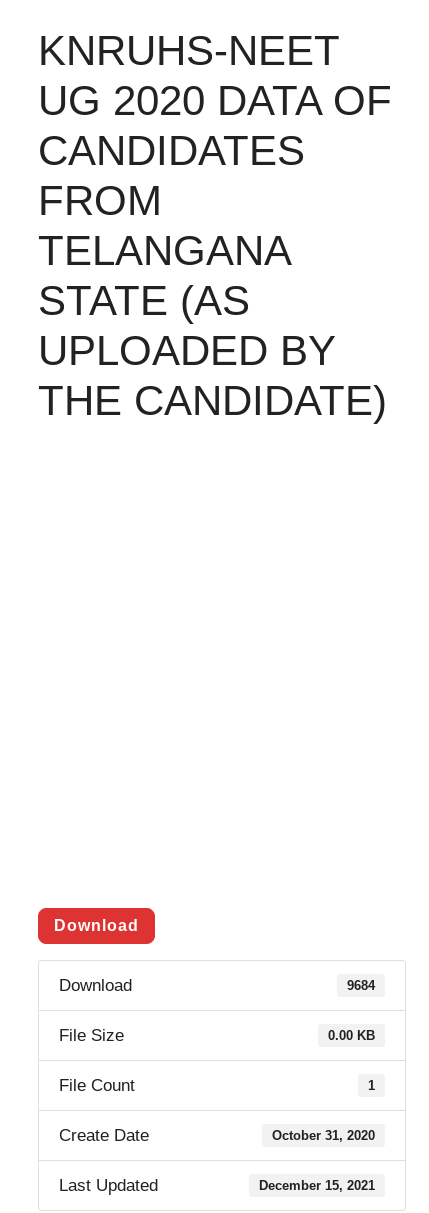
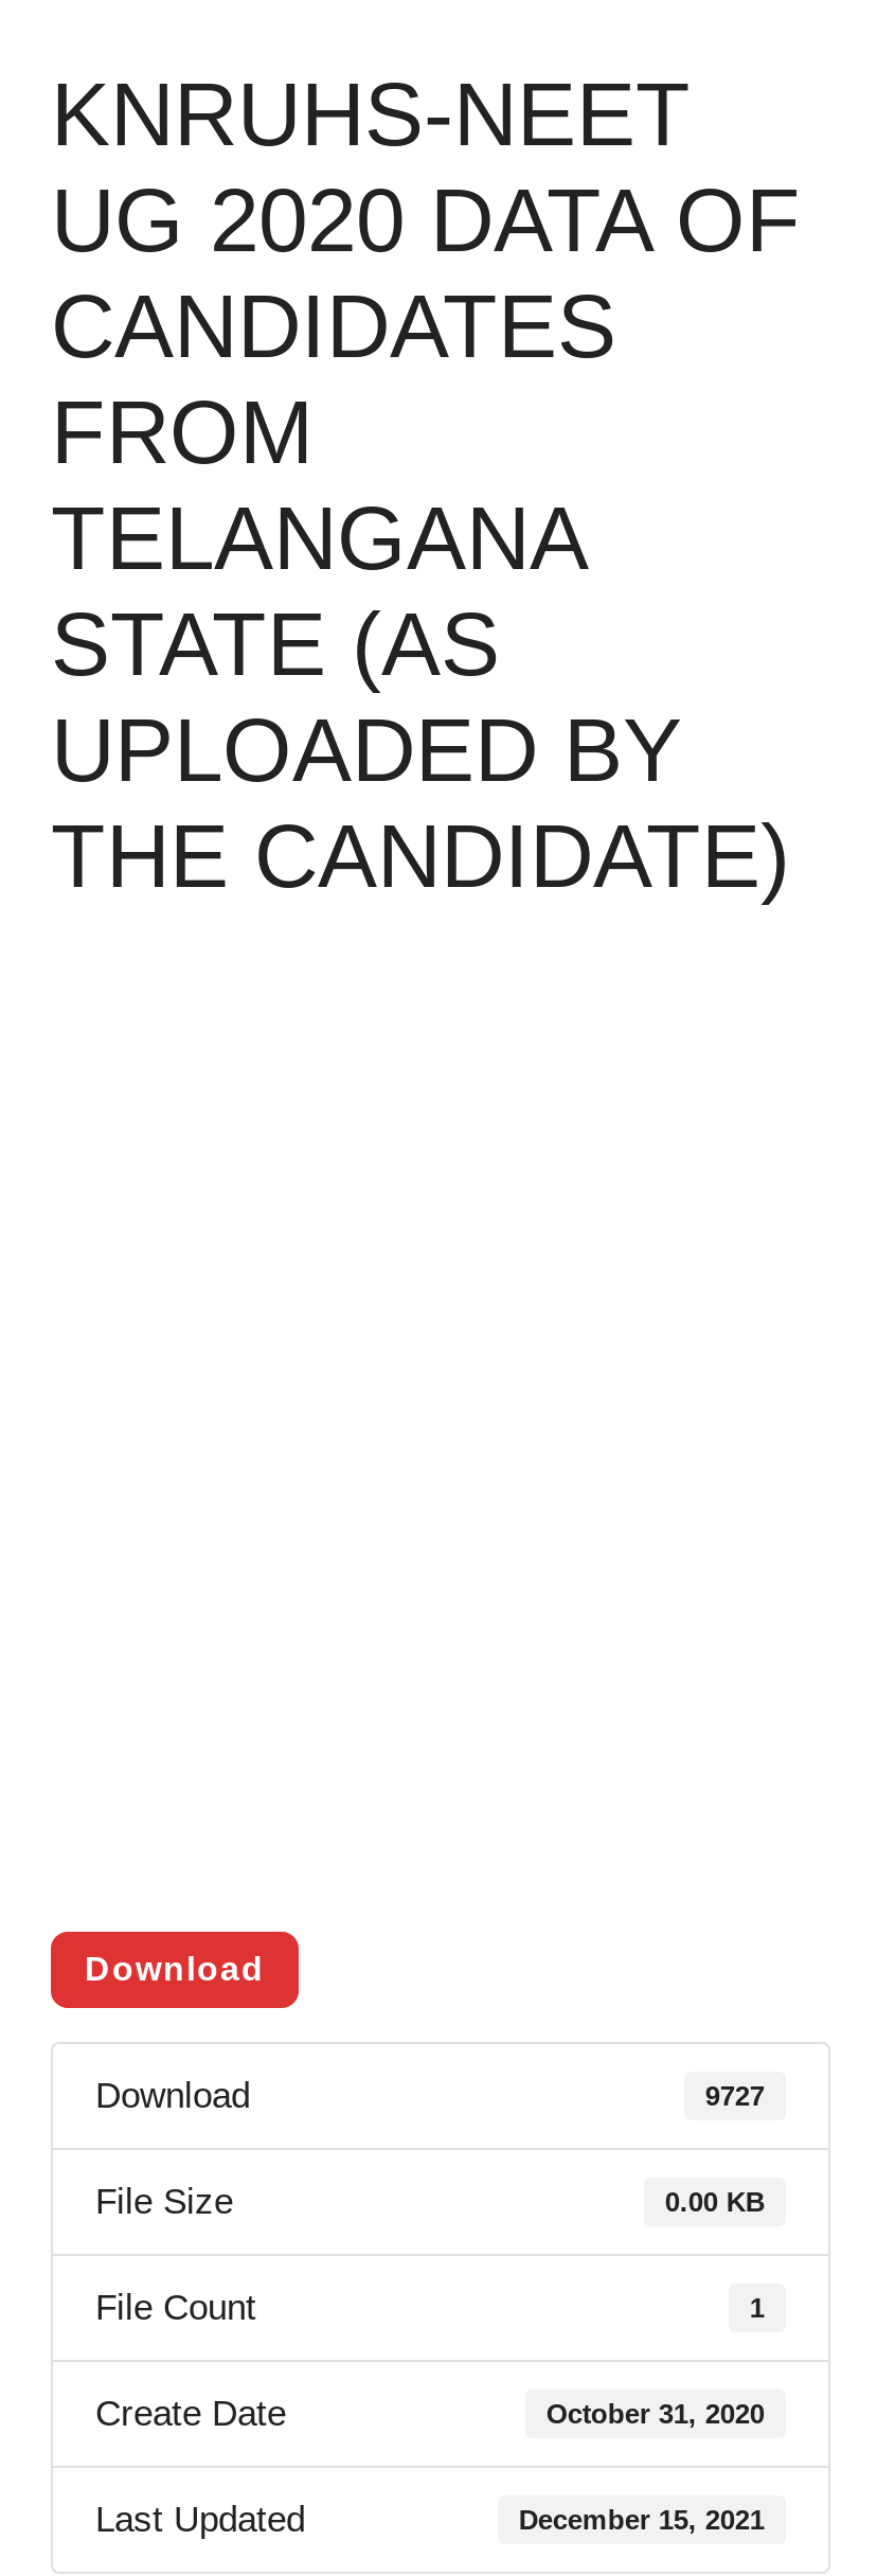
- 9684
+ 9727
